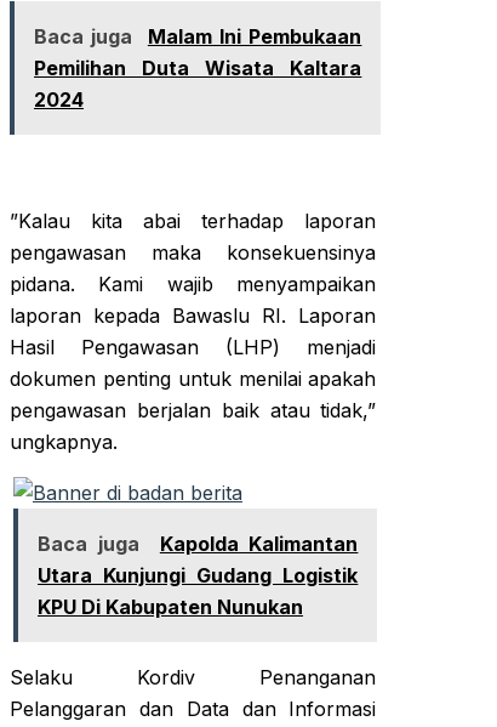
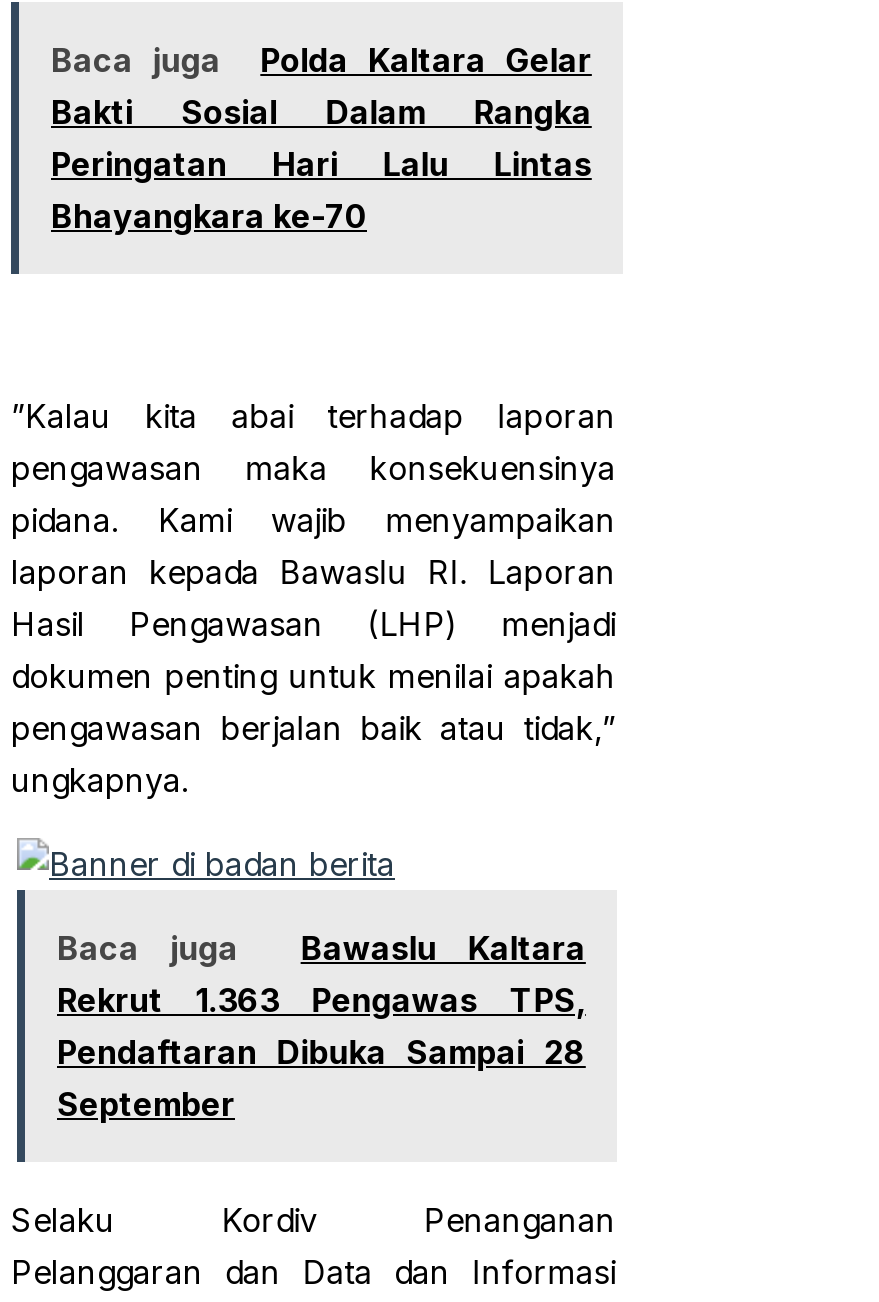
- Malam Ini Pembukaan
- Pemilihan Duta Wisata Kaltara
- 2024
+ Polda Kaltara Gelar
+ Bakti Sosial Dalam Rangka
+ Peringatan Hari Lalu Lintas
+ Bhayangkara ke-70

- Kapolda Kalimantan
- Utara Kunjungi Gudang Logistik
- KPU Di Kabupaten Nunukan
+ Bawaslu Kaltara
+ Rekrut 1.363 Pengawas TPS,
+ Pendaftaran Dibuka Sampai 28
+ September
